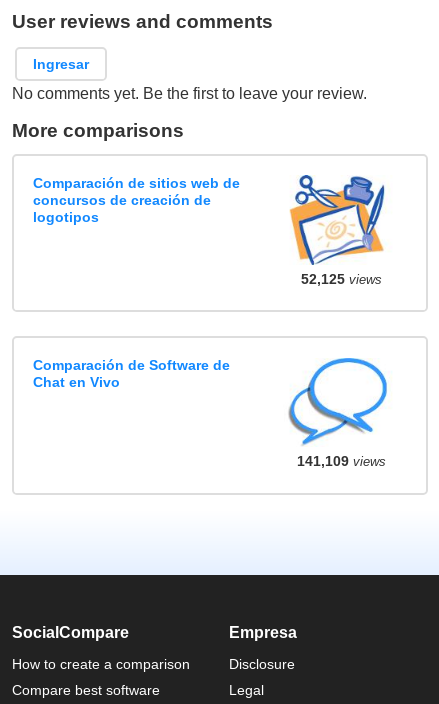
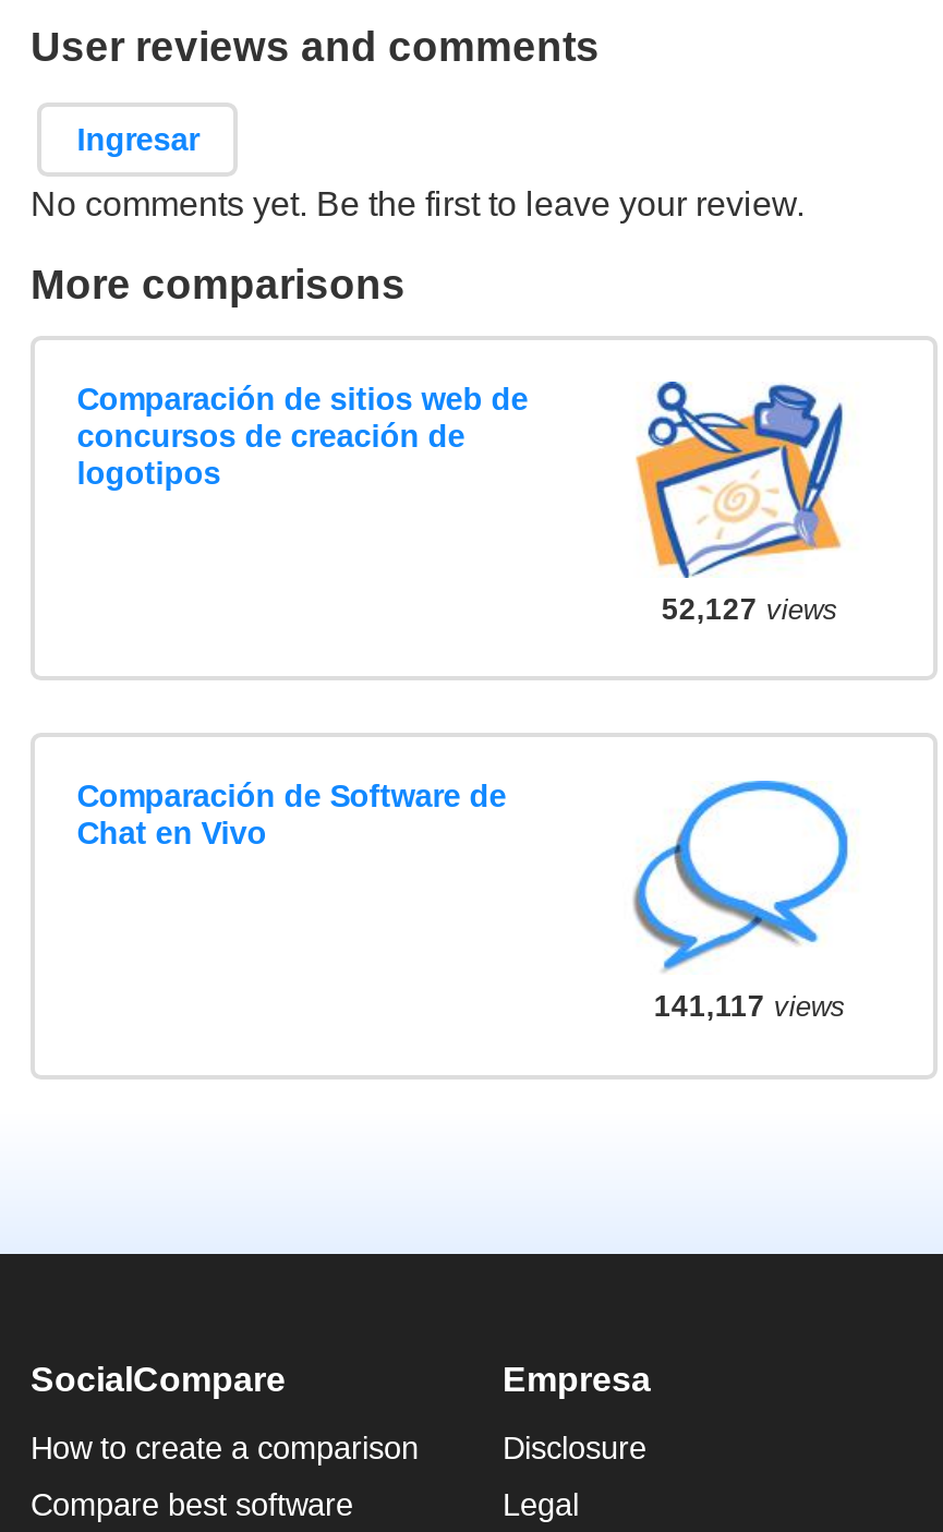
- 52,125 views
+ 52,127 views

- 141,109 views
+ 141,117 views
